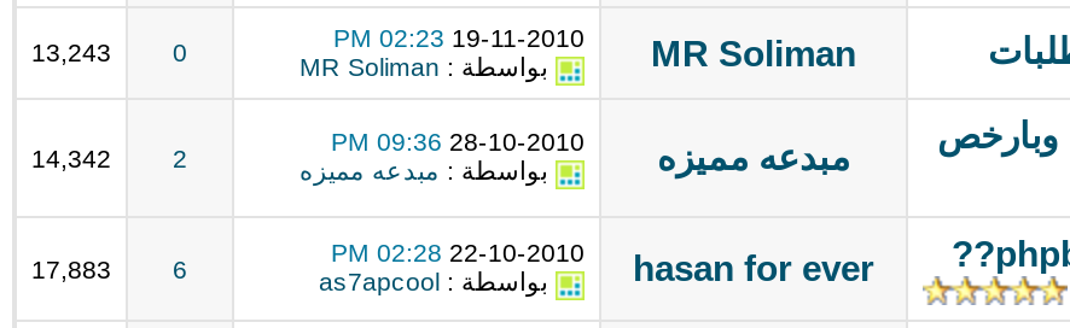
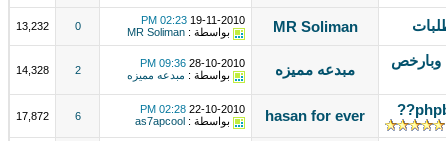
- 13,243
+ 13,232

- 14,342
+ 14,328

- 17,883
+ 17,872
